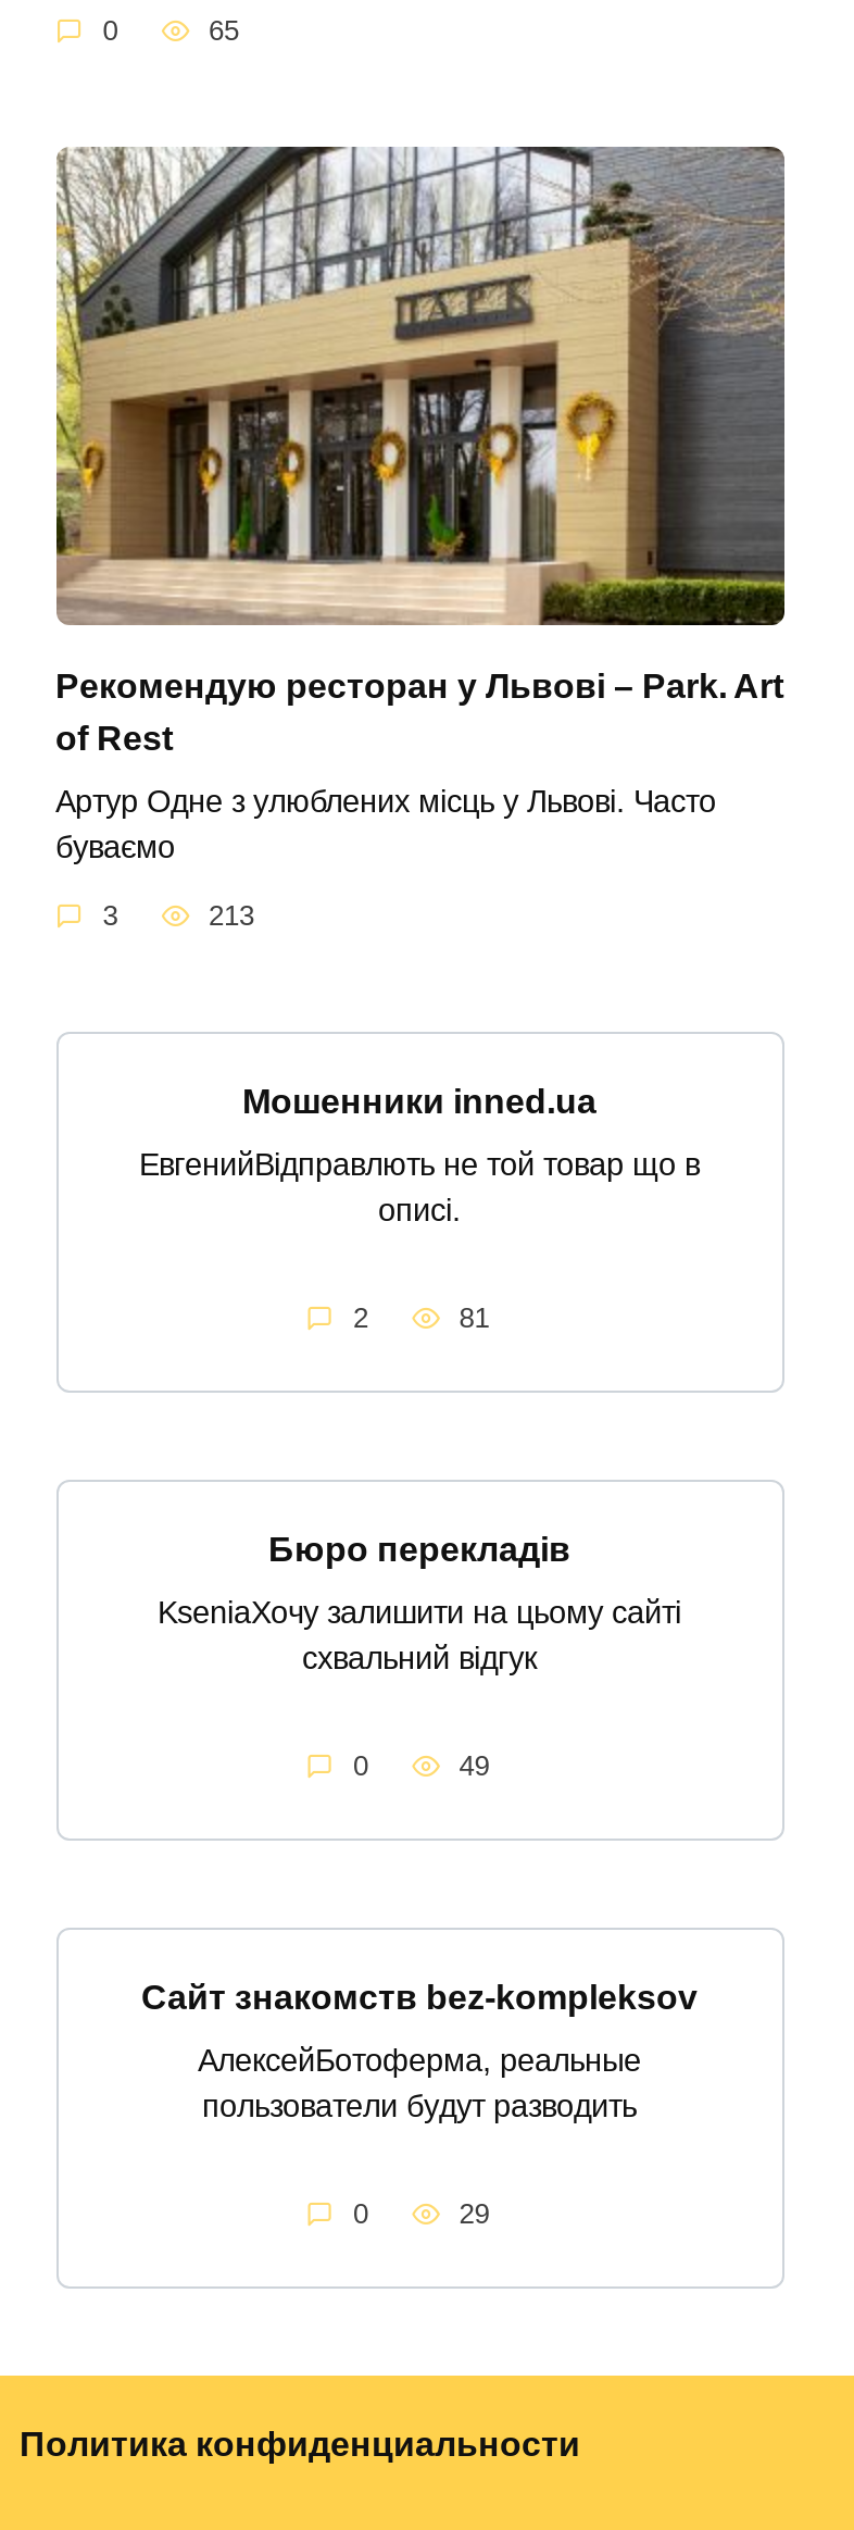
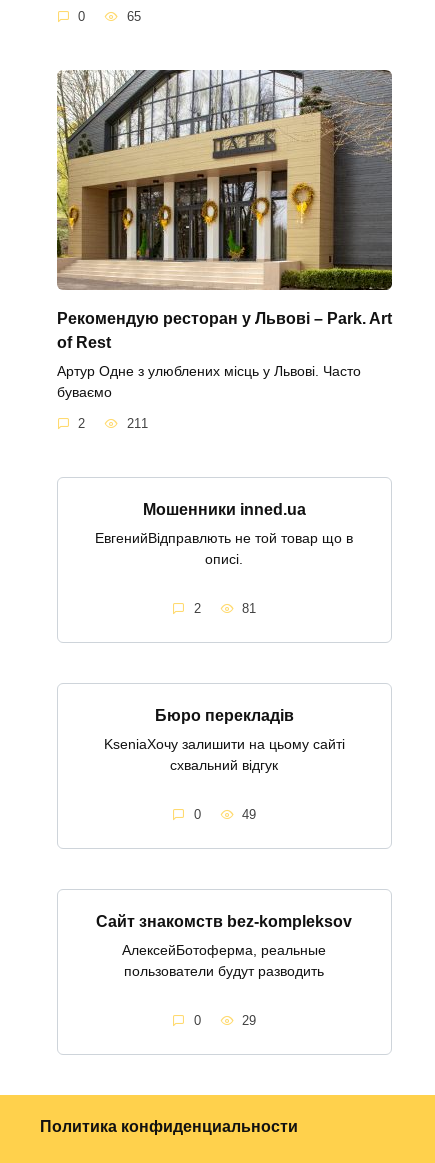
- 3
+ 2

- 213
+ 211
